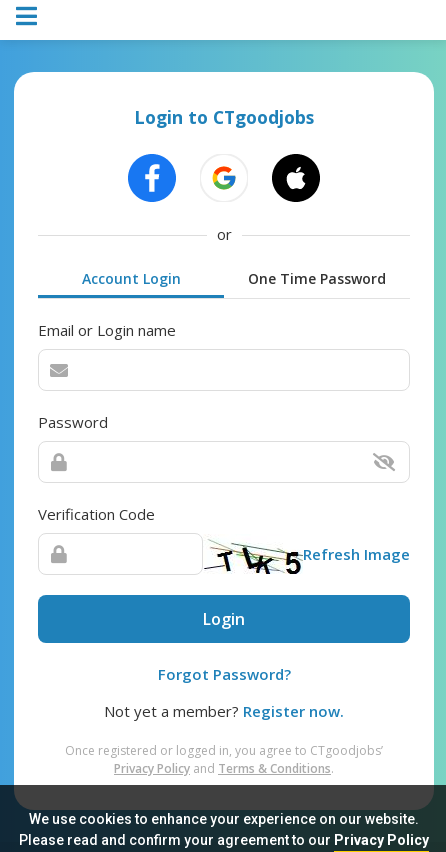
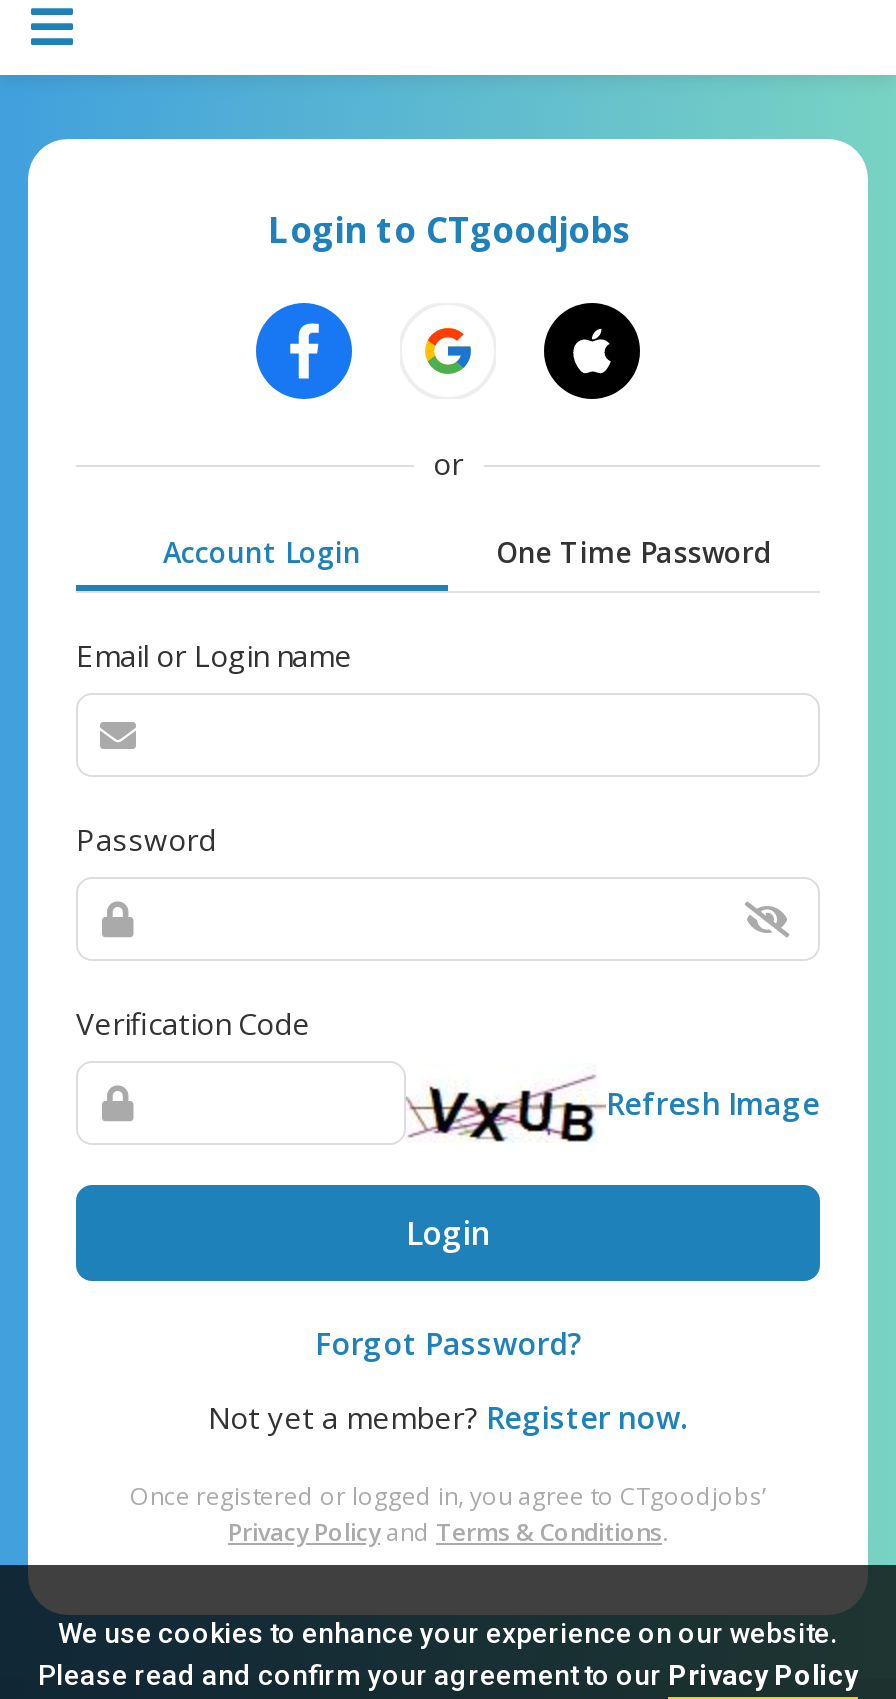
- [image]
+ [image]
